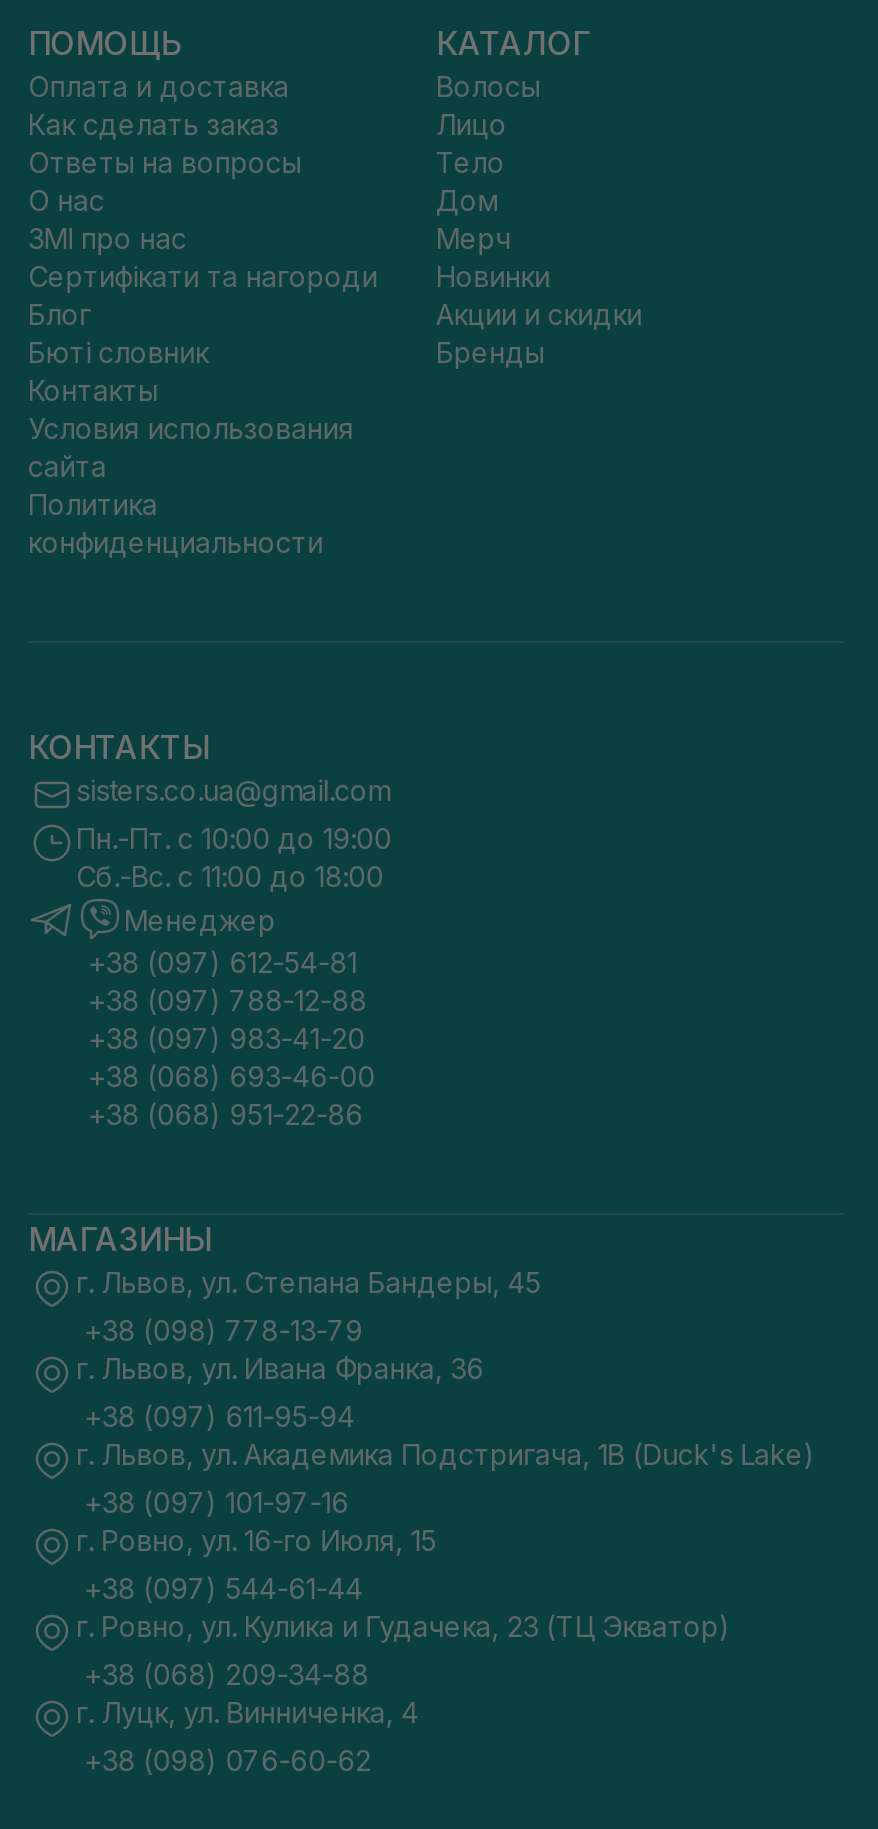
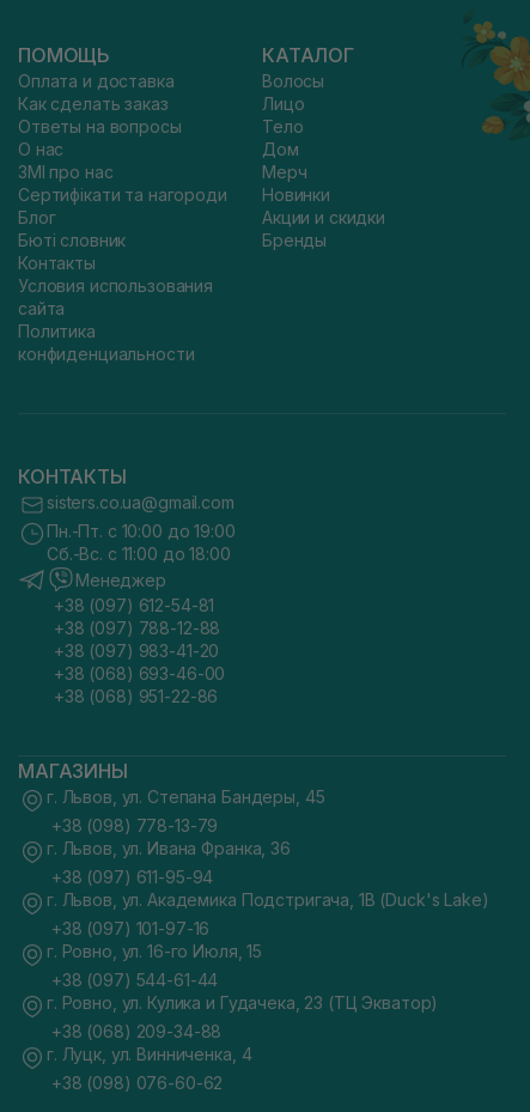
+ [image]
